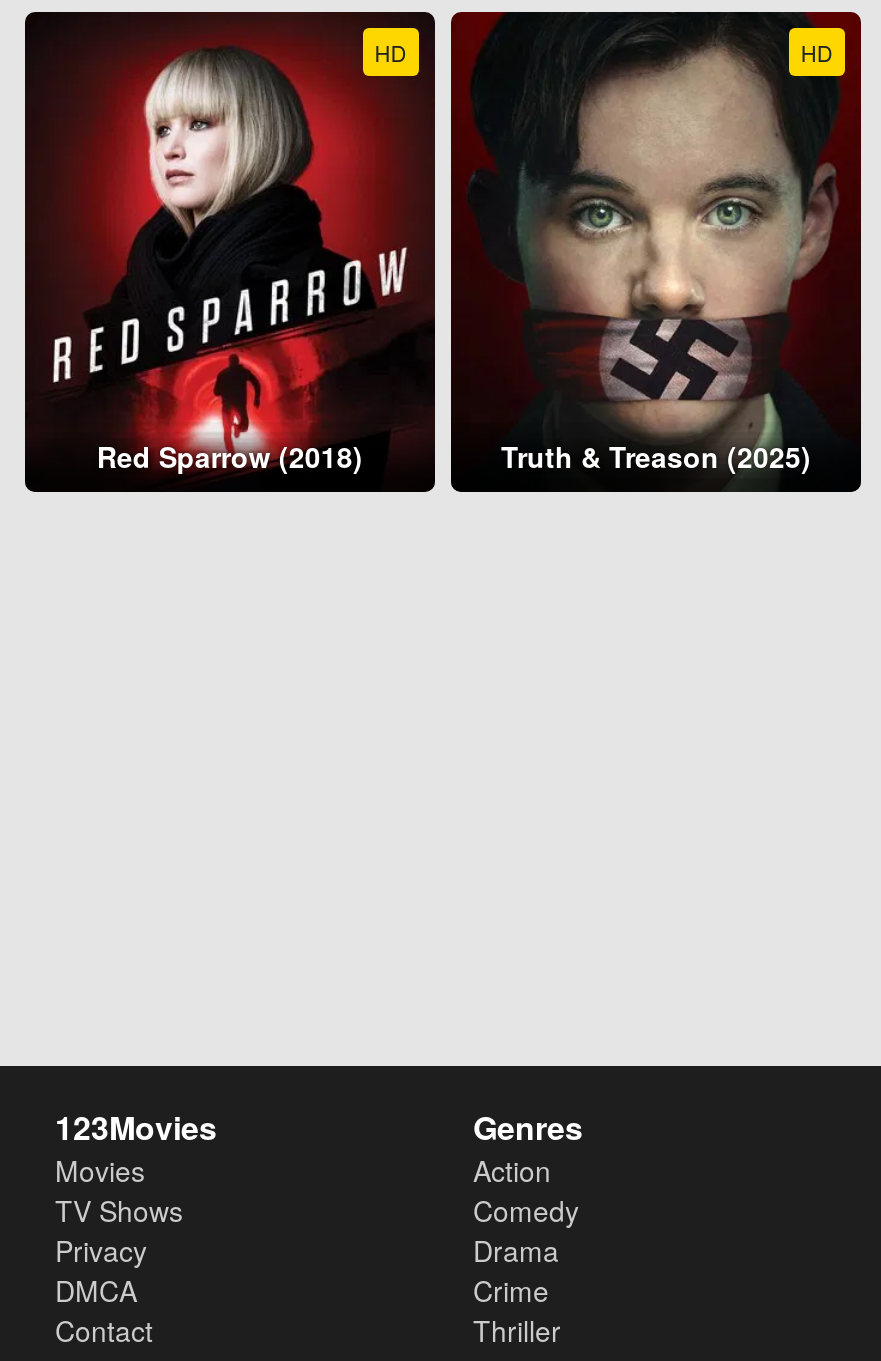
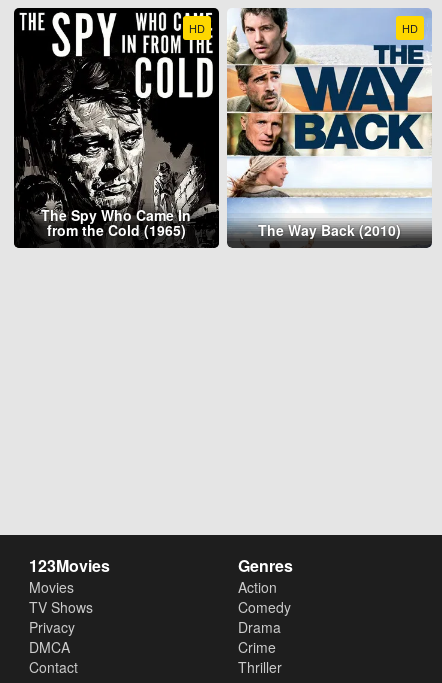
- [image]
- Red Sparrow (2018)
+ [image]
+ The Spy Who Came In
+ from the Cold (1965)

- [image]
- Truth & Treason (2025)
+ [image]
+ The Way Back (2010)
